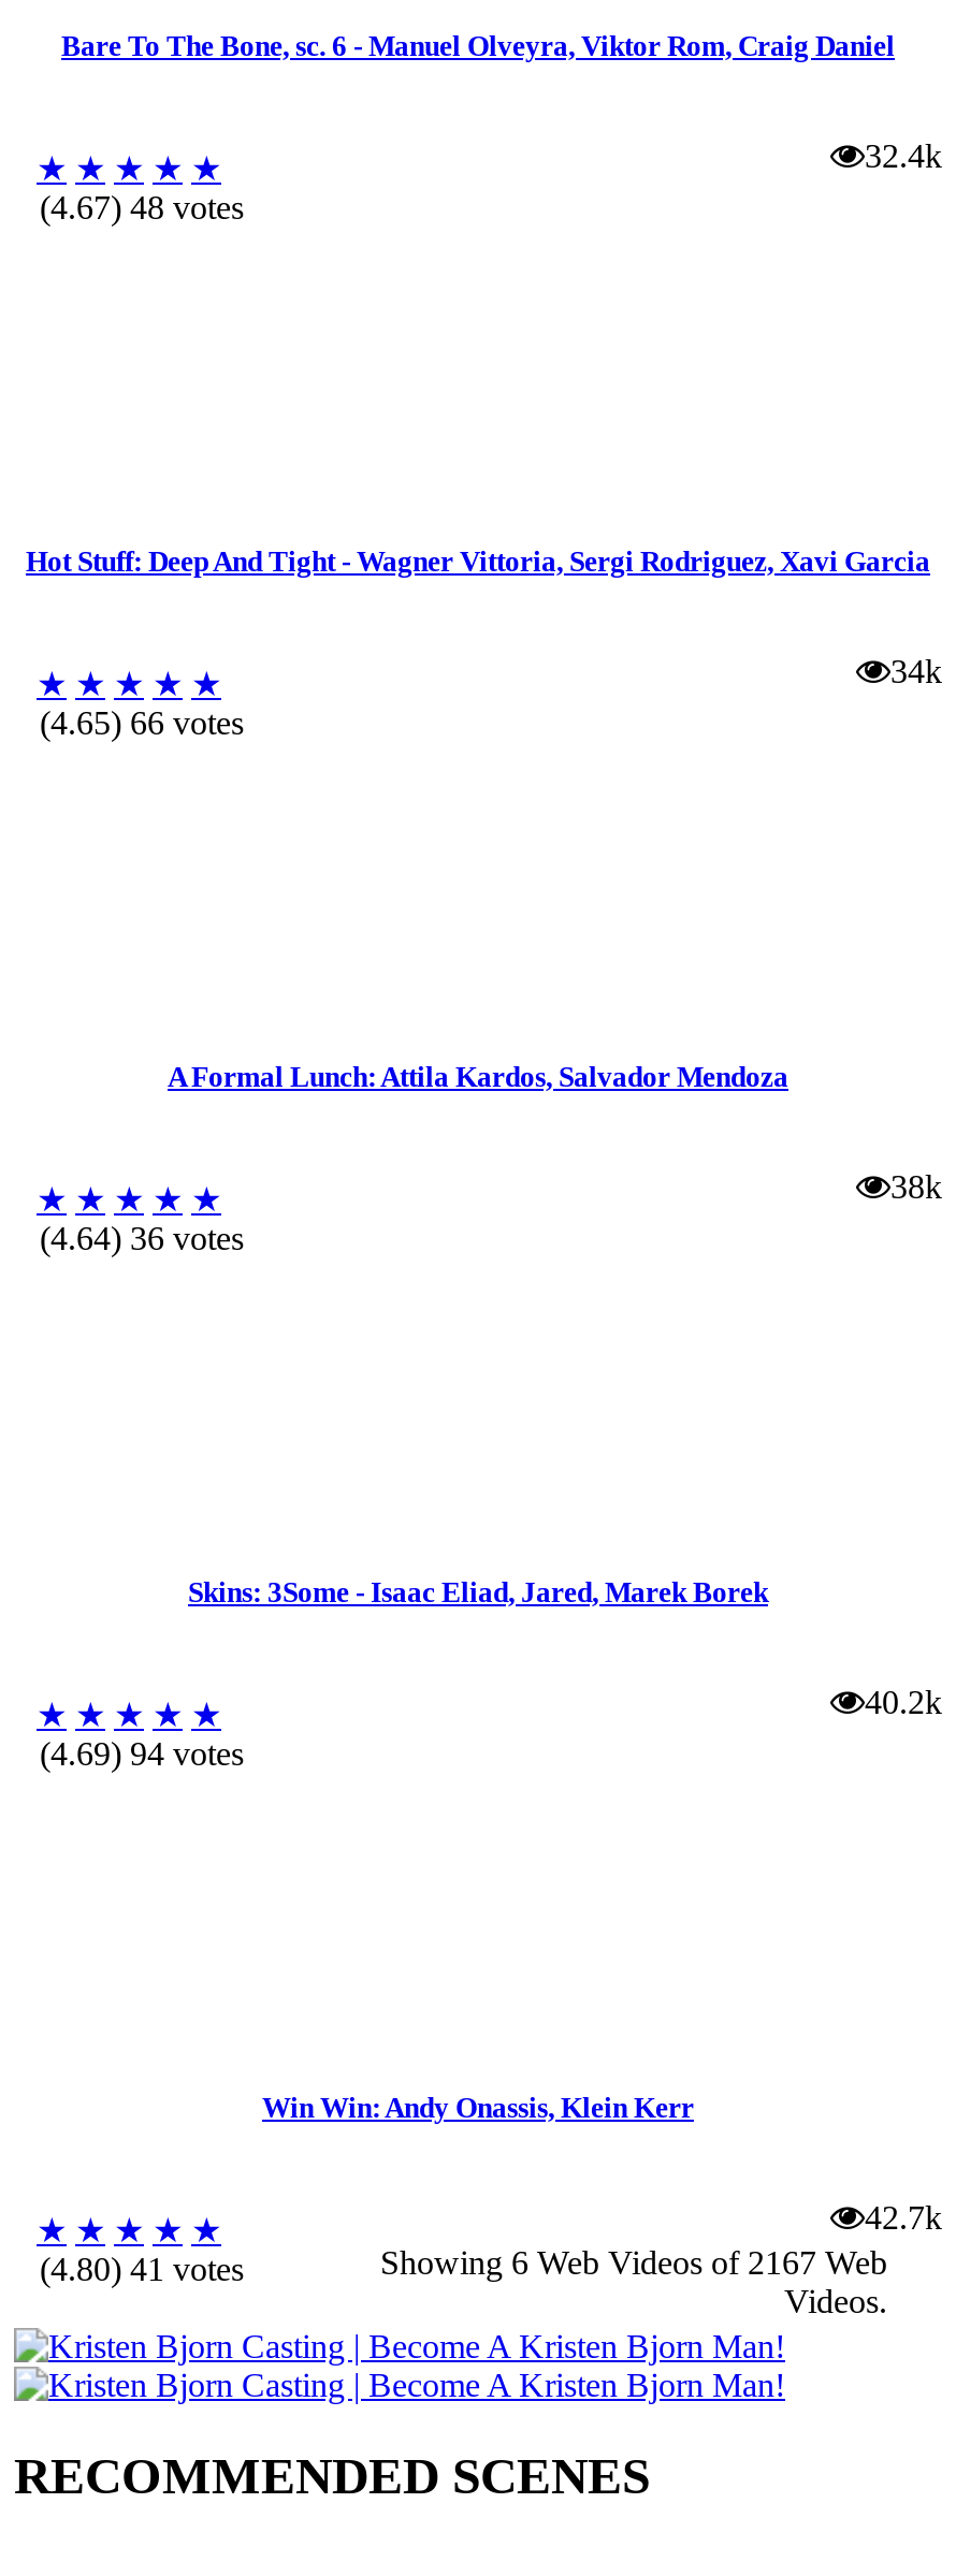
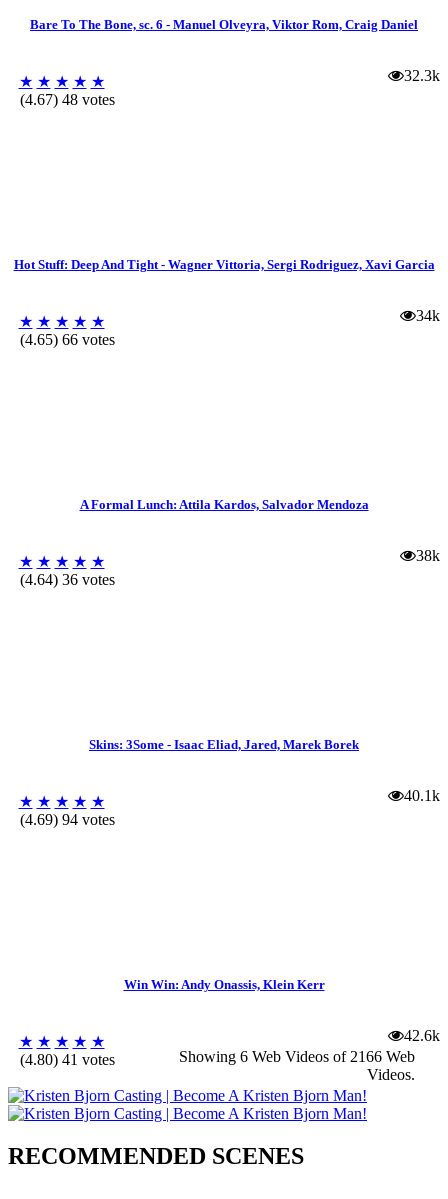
- 32.4k
+ 32.3k

- 40.2k
+ 40.1k

- 42.7k
- Showing 6 Web Videos of 2167 Web
+ 42.6k
+ Showing 6 Web Videos of 2166 Web
